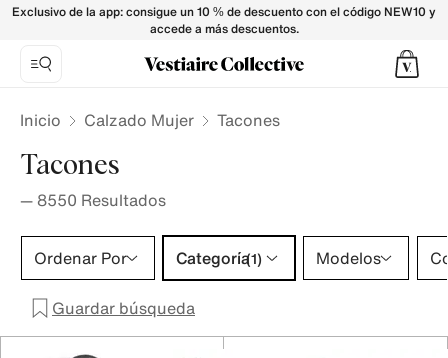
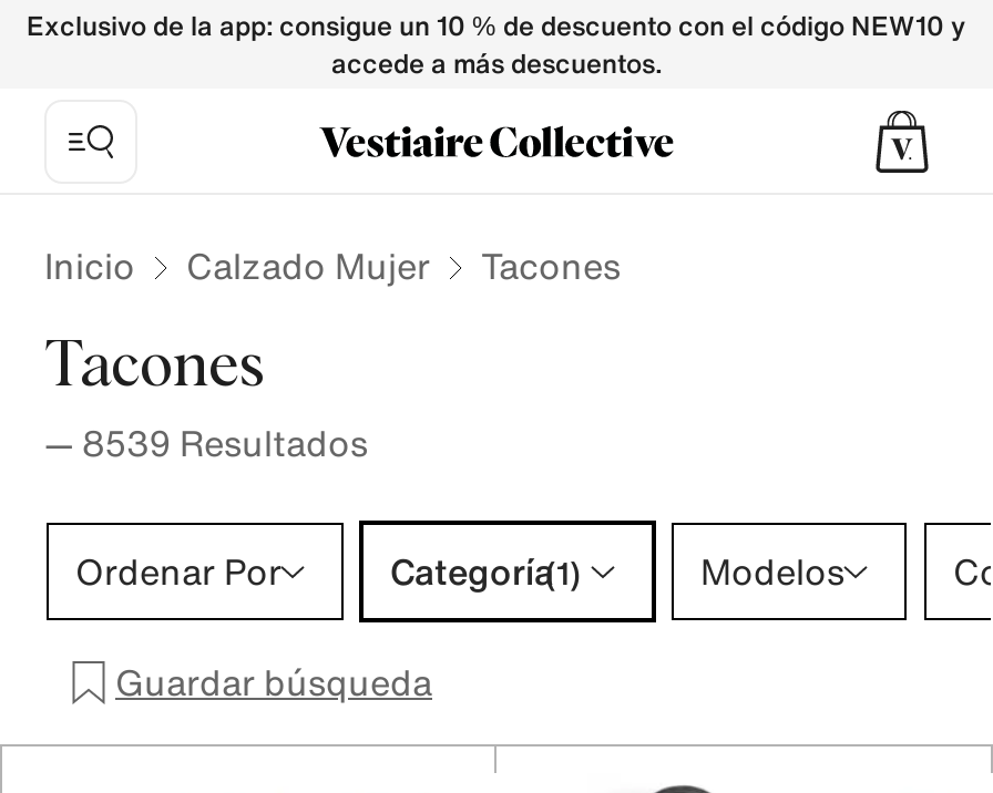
- — 8550 Resultados
+ — 8539 Resultados
